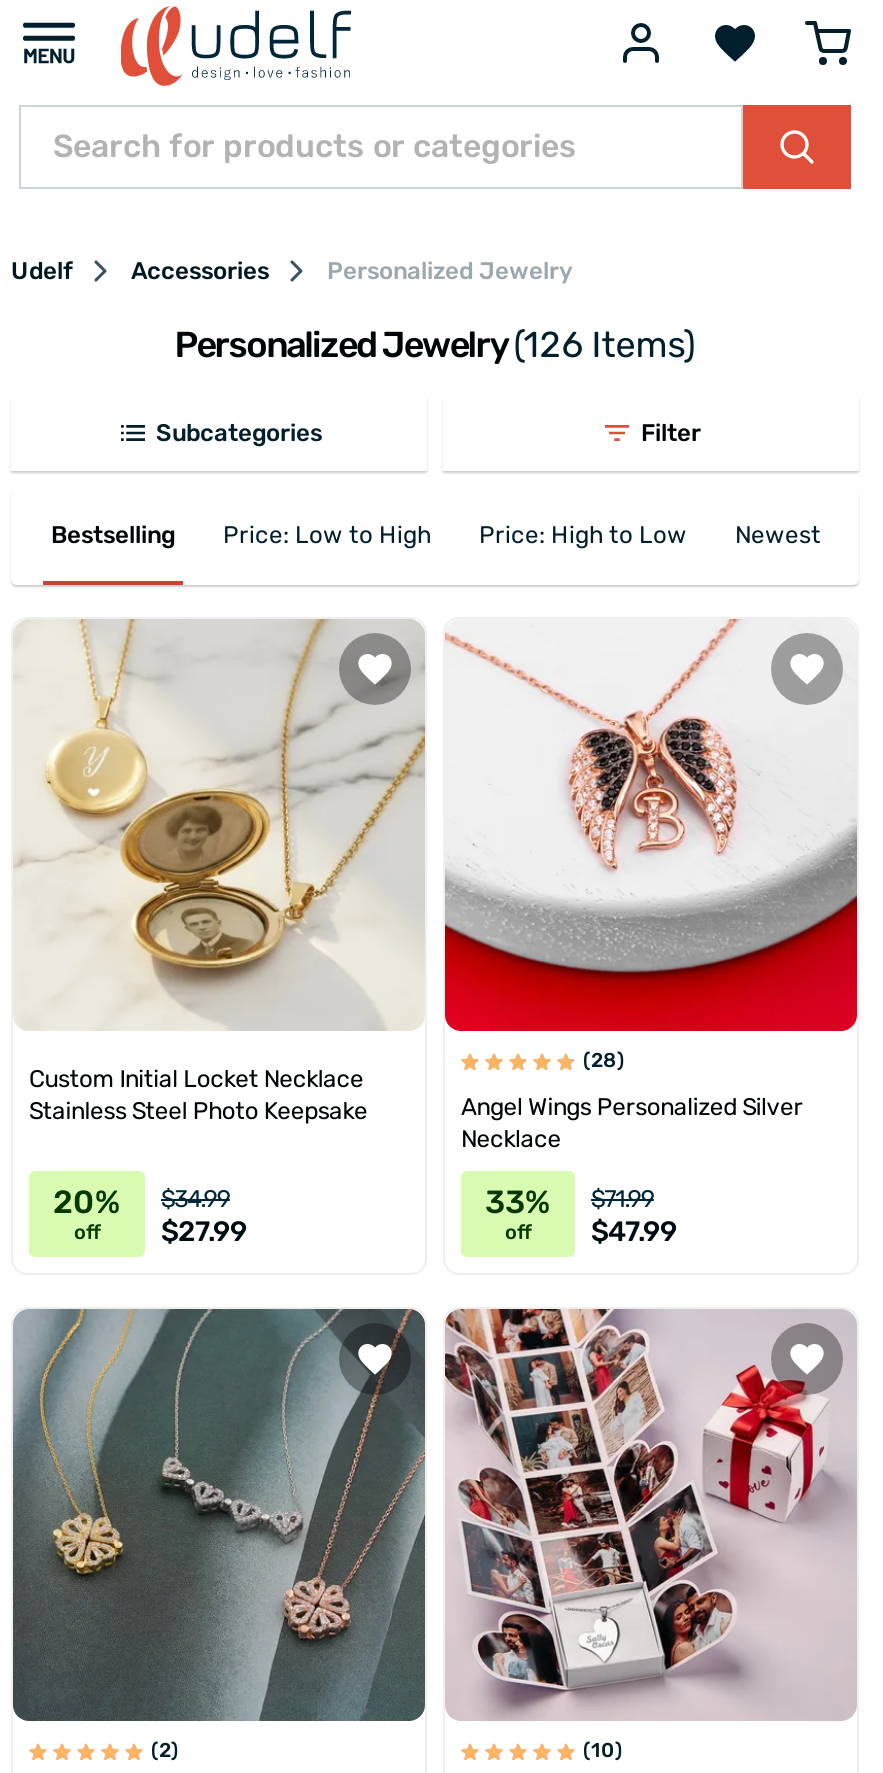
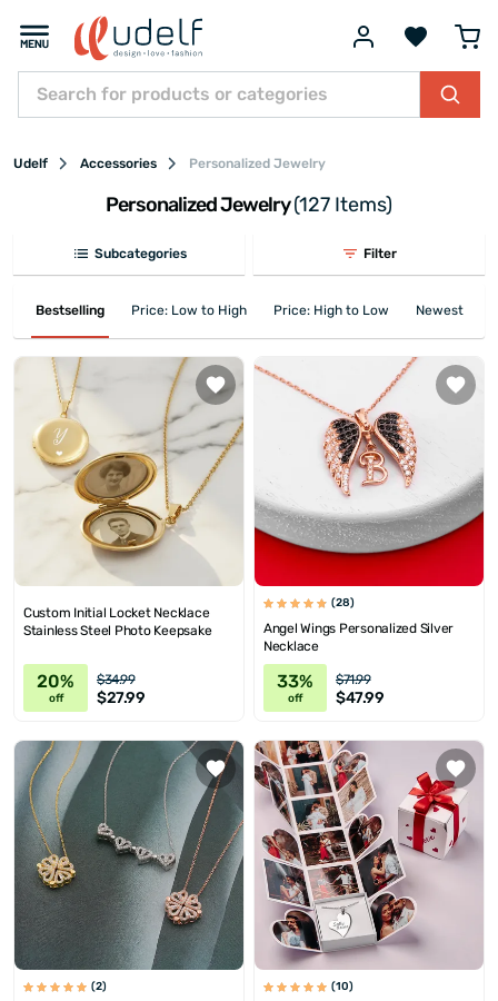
- Personalized Jewelry (126 Items)
+ Personalized Jewelry (127 Items)
